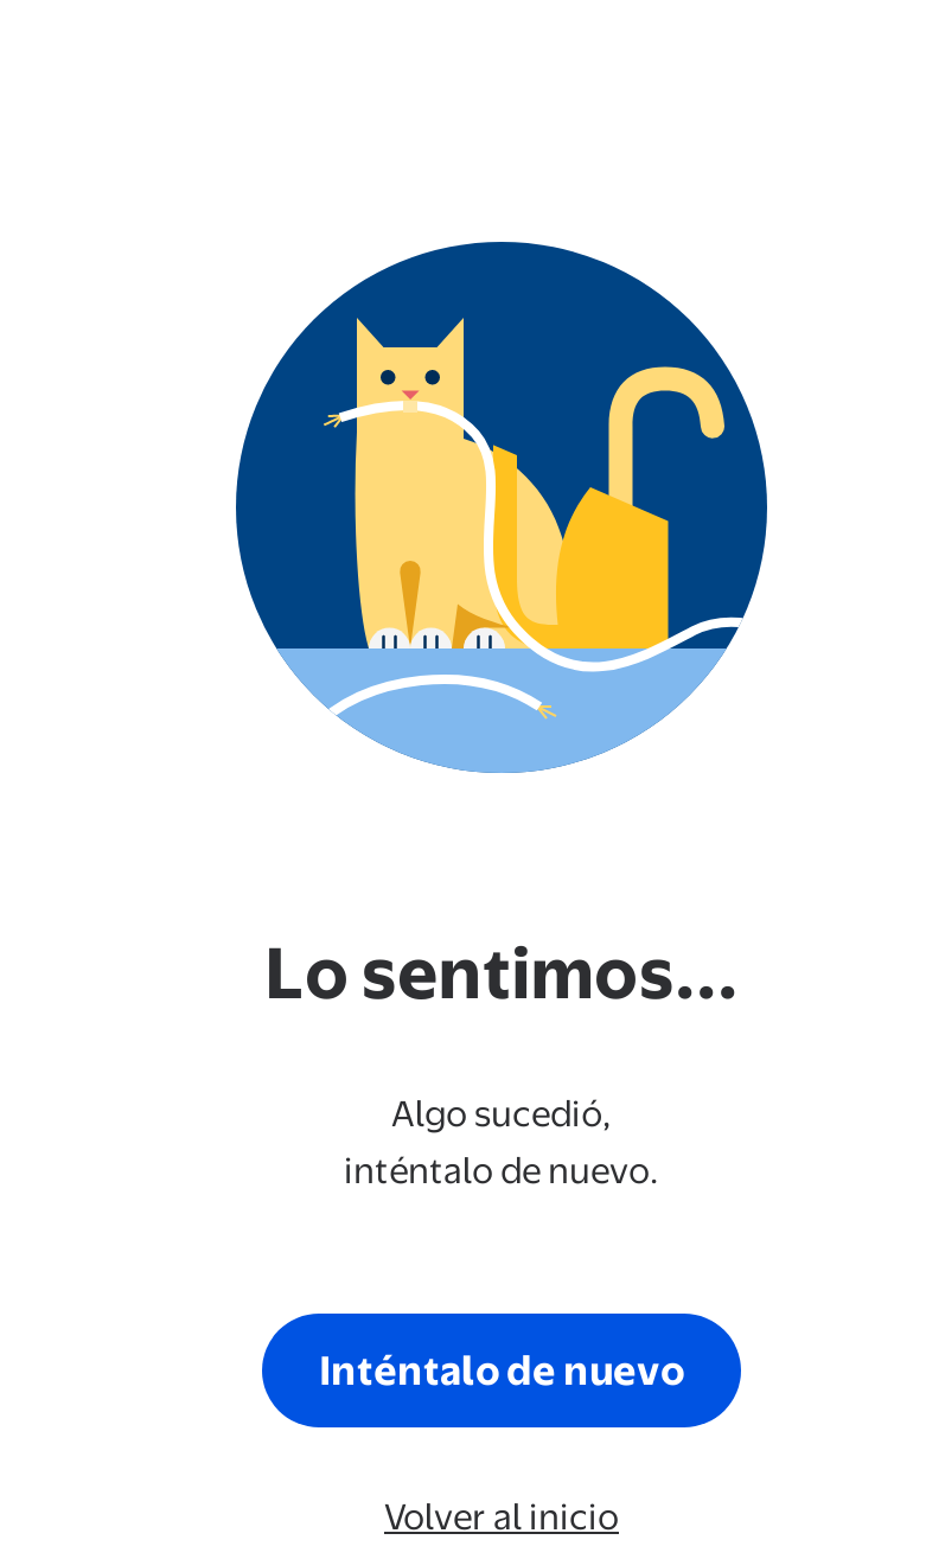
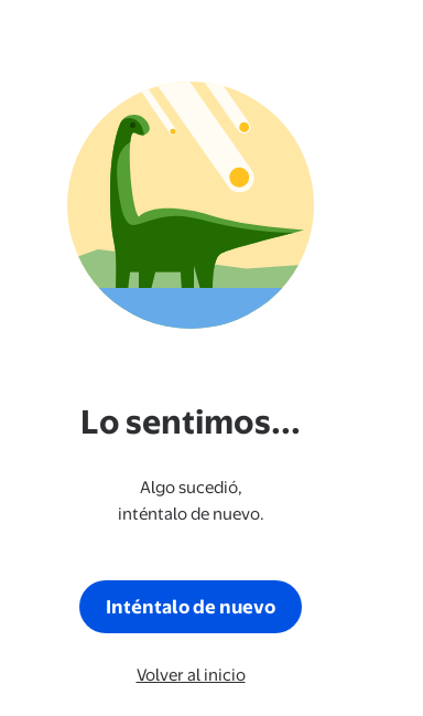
- [image]
+ [image]
